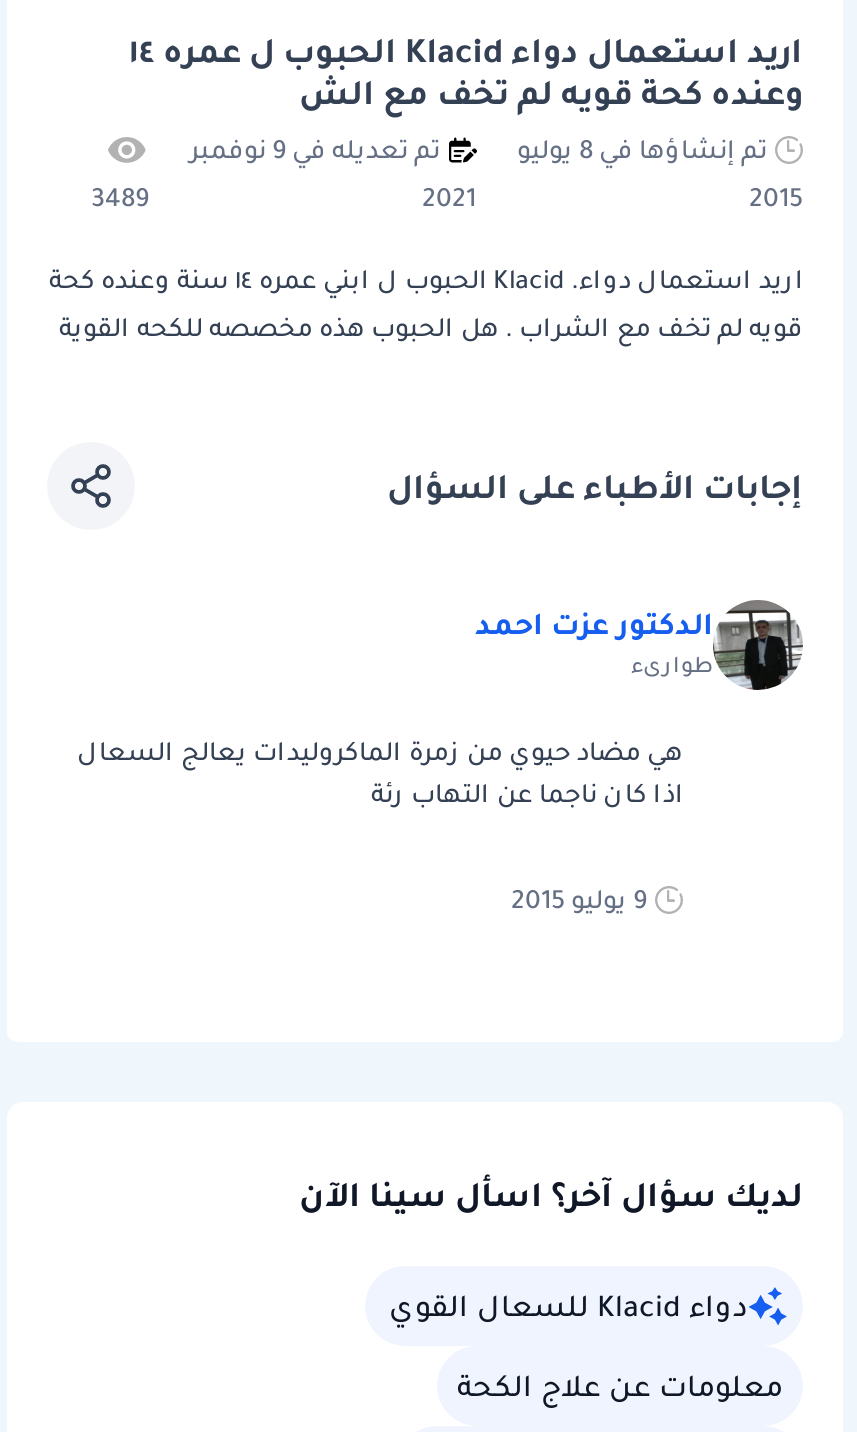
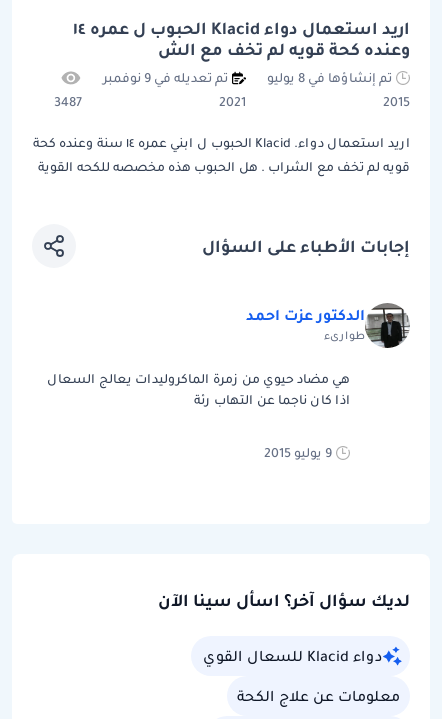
- 3489
+ 3487
